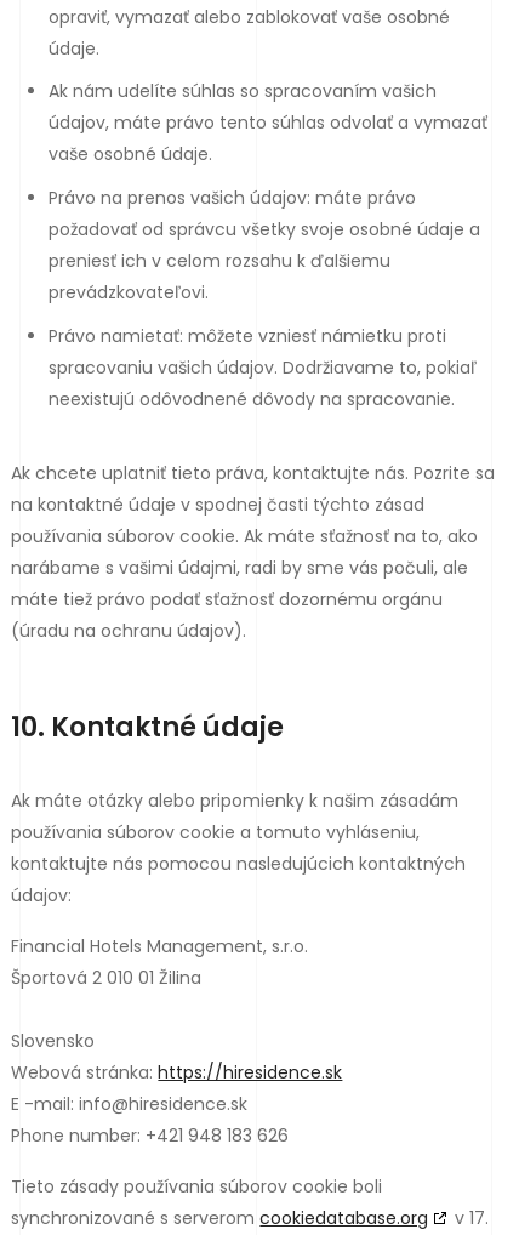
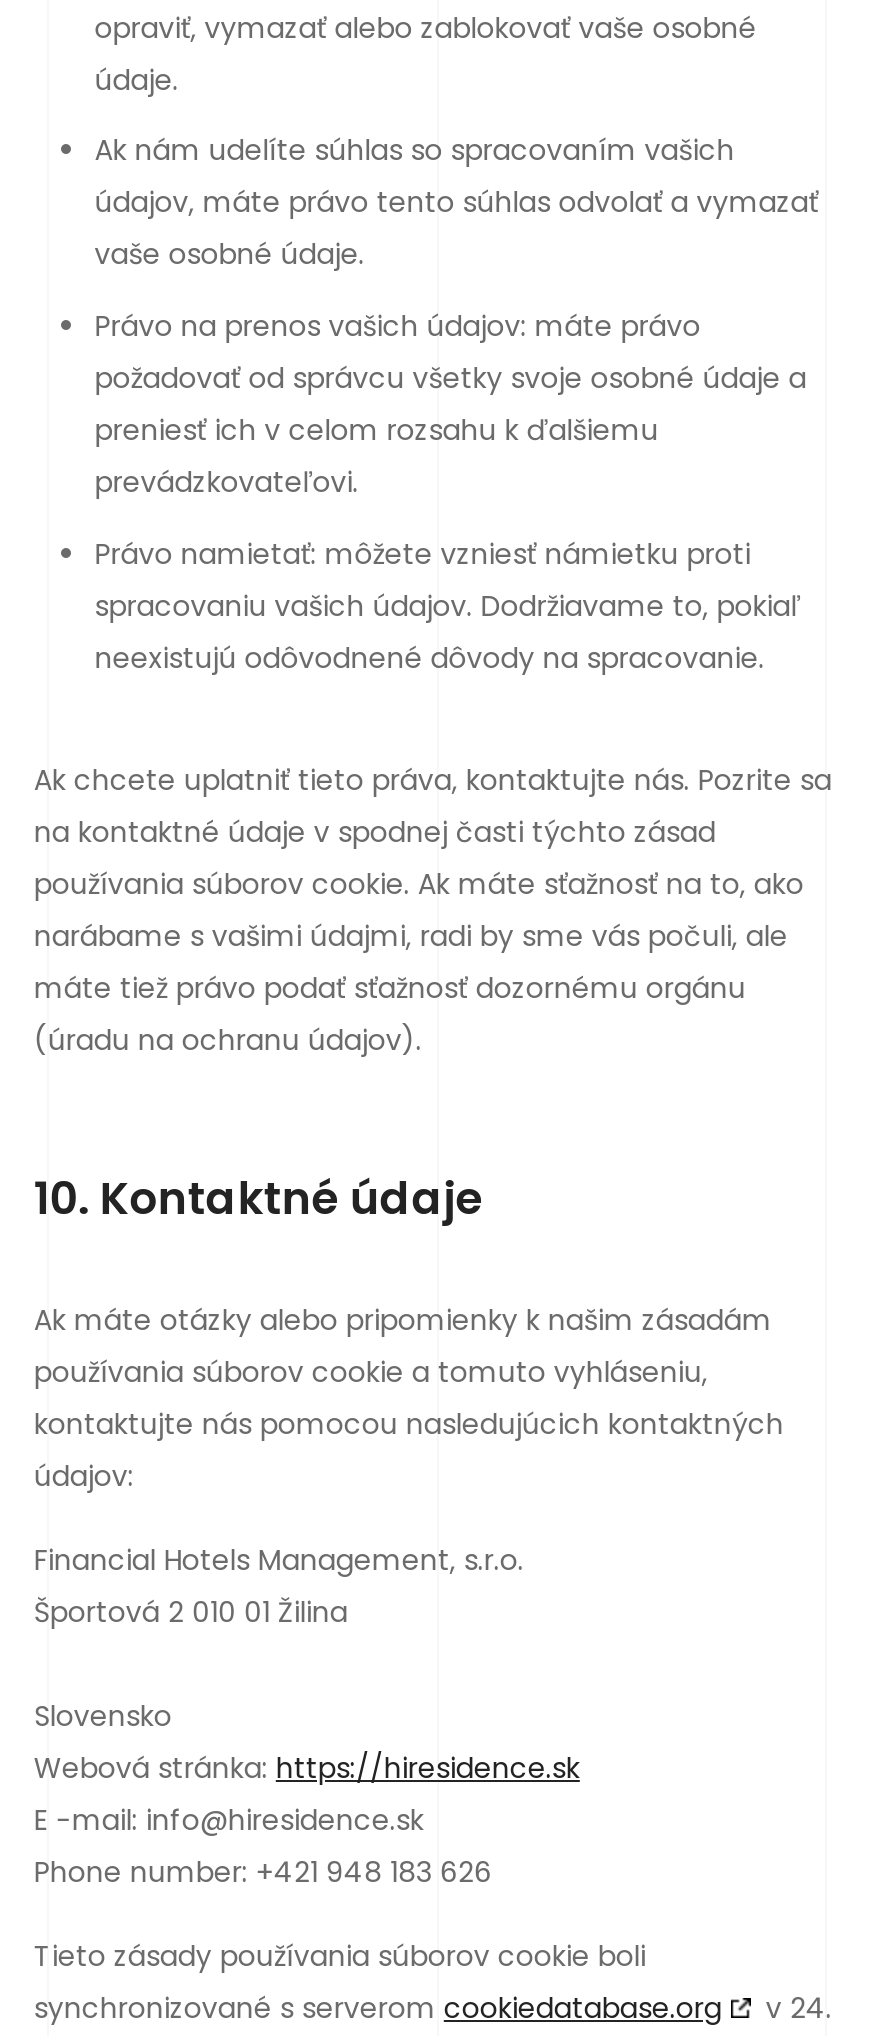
- synchronizované s serverom cookiedatabase.org v 17.
+ synchronizované s serverom cookiedatabase.org v 24.
